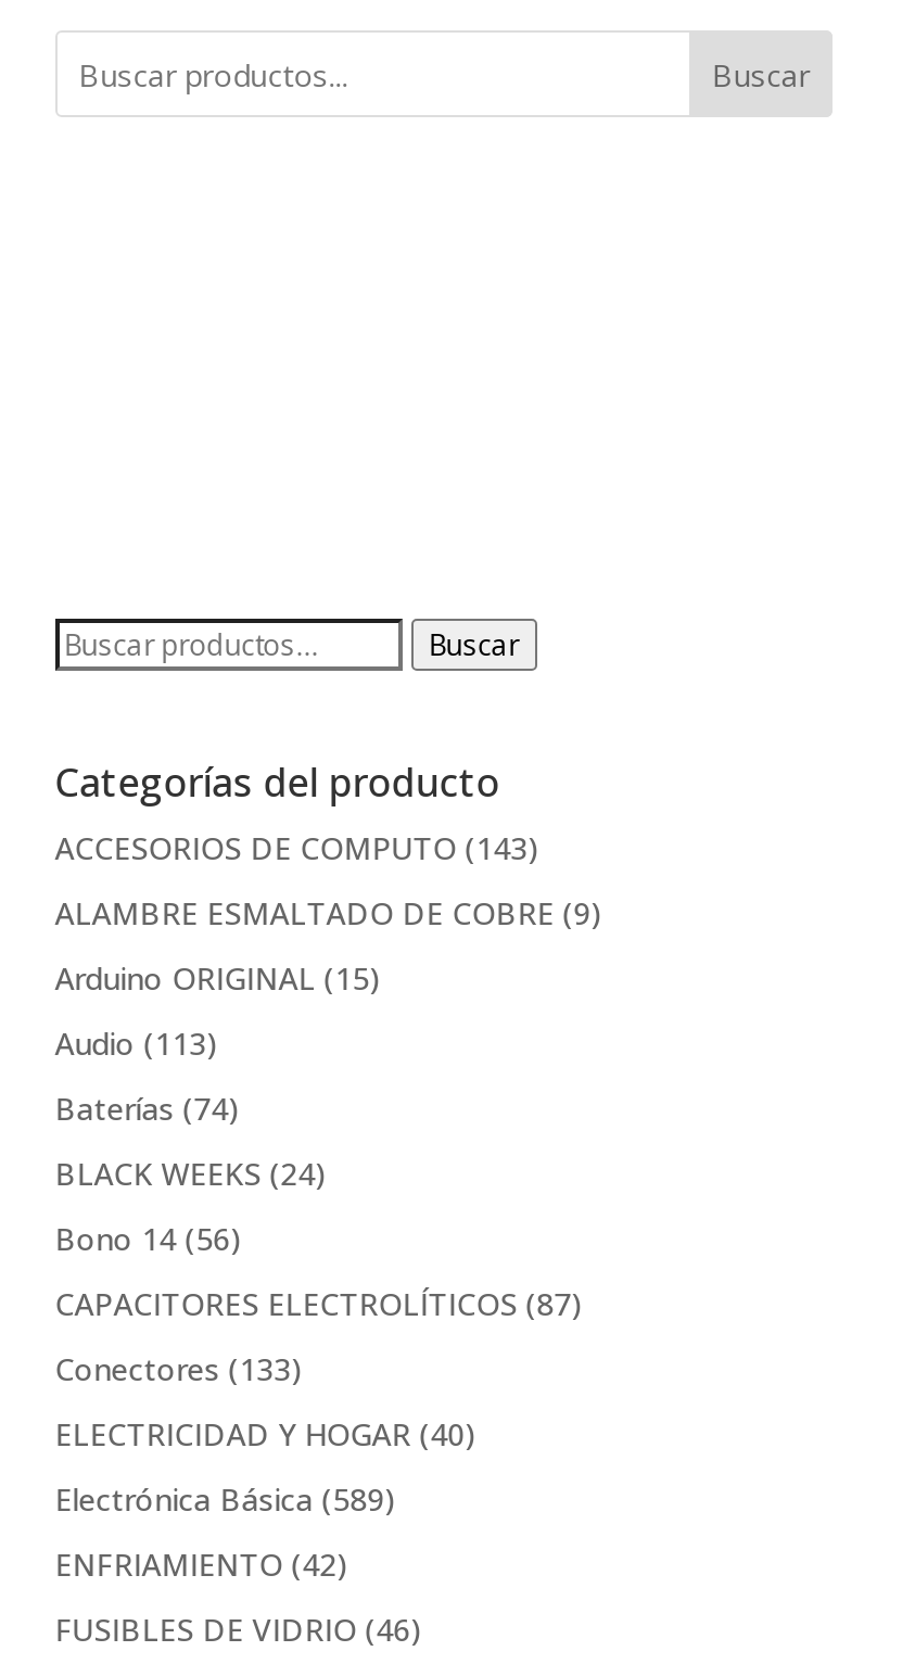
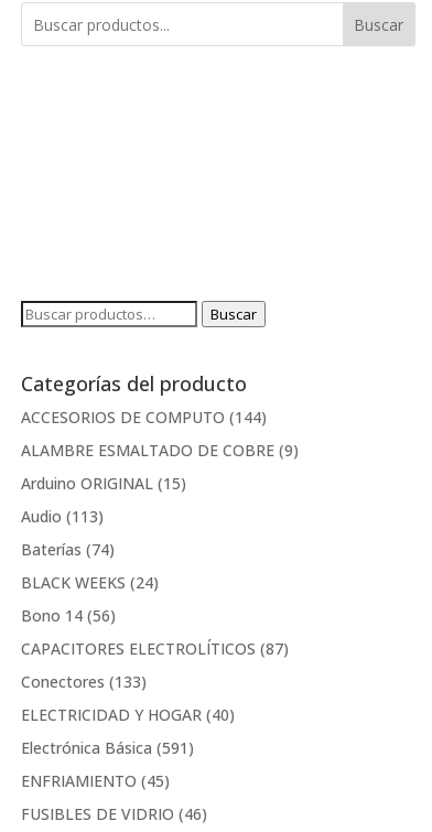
- ACCESORIOS DE COMPUTO (143)
+ ACCESORIOS DE COMPUTO (144)

- Electrónica Básica (589)
+ Electrónica Básica (591)

- ENFRIAMIENTO (42)
+ ENFRIAMIENTO (45)
